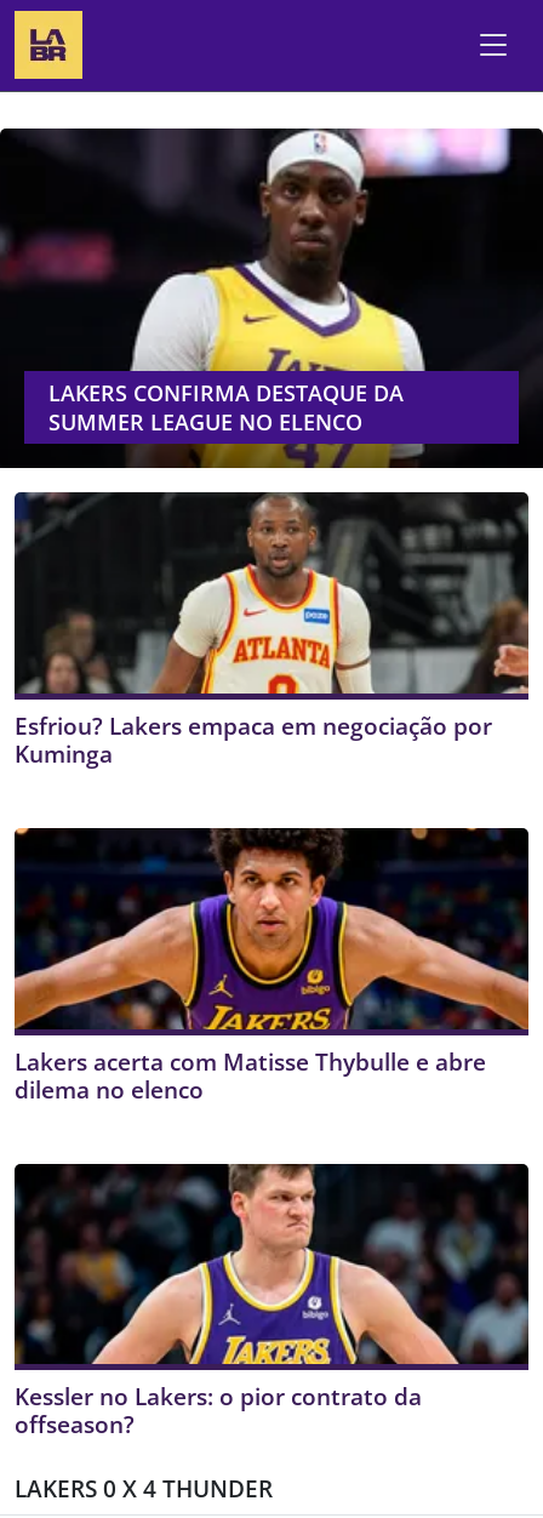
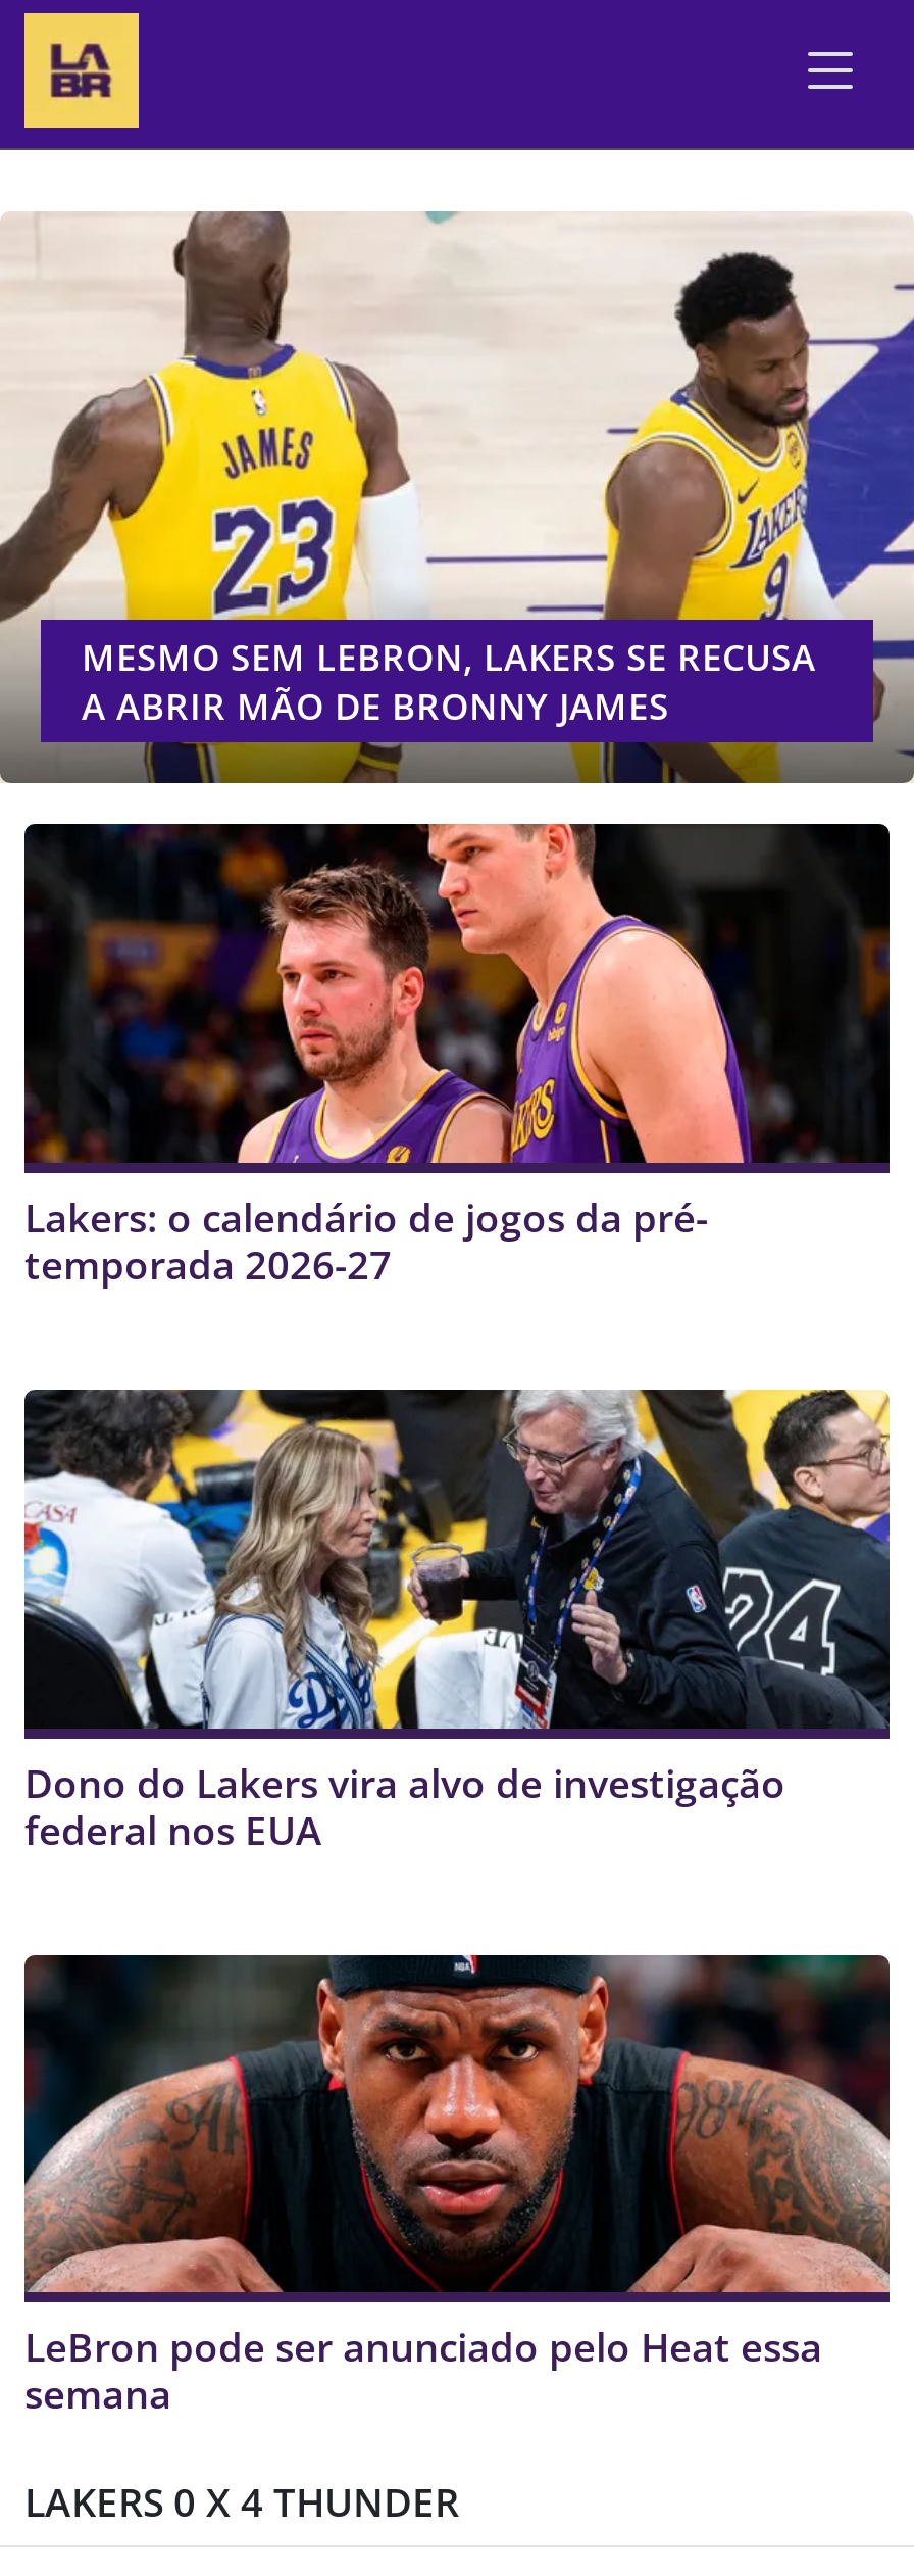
- [image]
- LAKERS CONFIRMA DESTAQUE DA
- SUMMER LEAGUE NO ELENCO
+ [image]
+ MESMO SEM LEBRON, LAKERS SE RECUSA
+ A ABRIR MÃO DE BRONNY JAMES

- [image]
- Esfriou? Lakers empaca em negociação por
- Kuminga
+ [image]
+ Lakers: o calendário de jogos da pré-
+ temporada 2026-27

- [image]
- Lakers acerta com Matisse Thybulle e abre
- dilema no elenco
+ [image]
+ Dono do Lakers vira alvo de investigação
+ federal nos EUA

- [image]
- Kessler no Lakers: o pior contrato da
- offseason?
+ [image]
+ LeBron pode ser anunciado pelo Heat essa
+ semana
